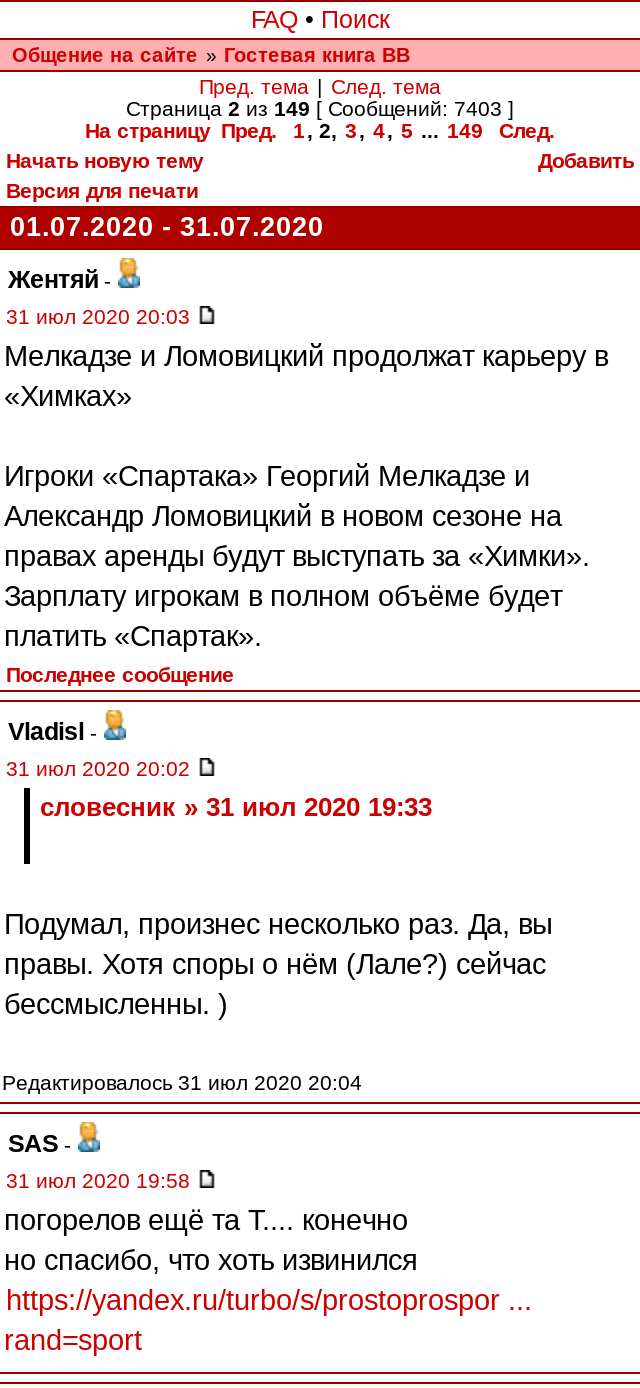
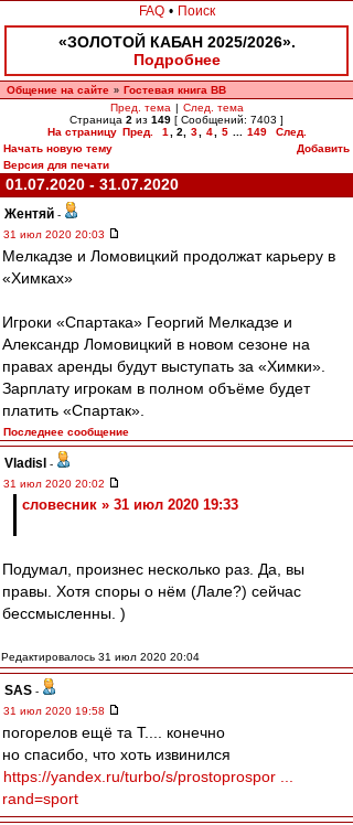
+ «ЗОЛОТОЙ КАБАН 2025/2026».
+ Подробнее
